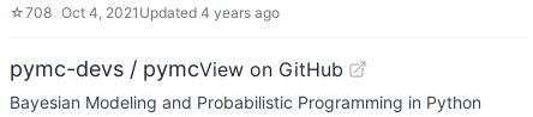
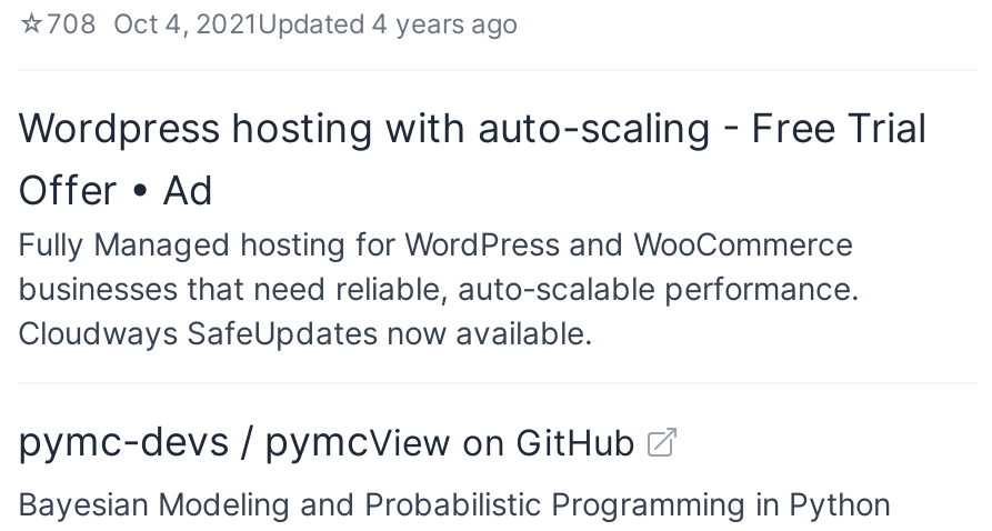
+ Wordpress hosting with auto-scaling - Free Trial
+ Offer • Ad
+ Fully Managed hosting for WordPress and WooCommerce
+ businesses that need reliable, auto-scalable performance.
+ Cloudways SafeUpdates now available.
